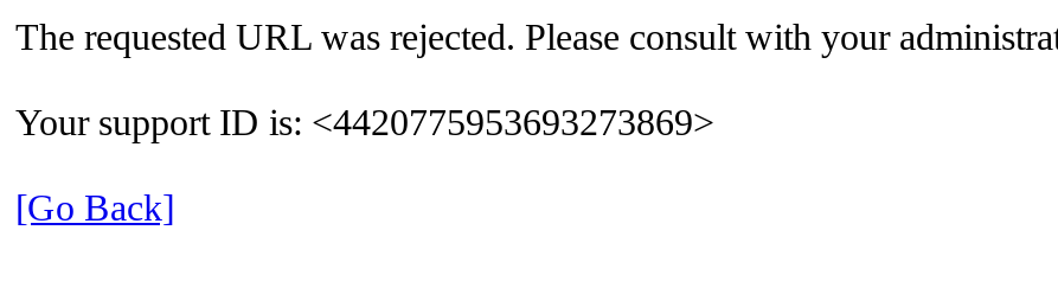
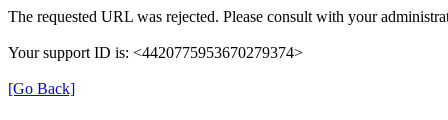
- Your support ID is: <4420775953693273869>
+ Your support ID is: <4420775953670279374>
